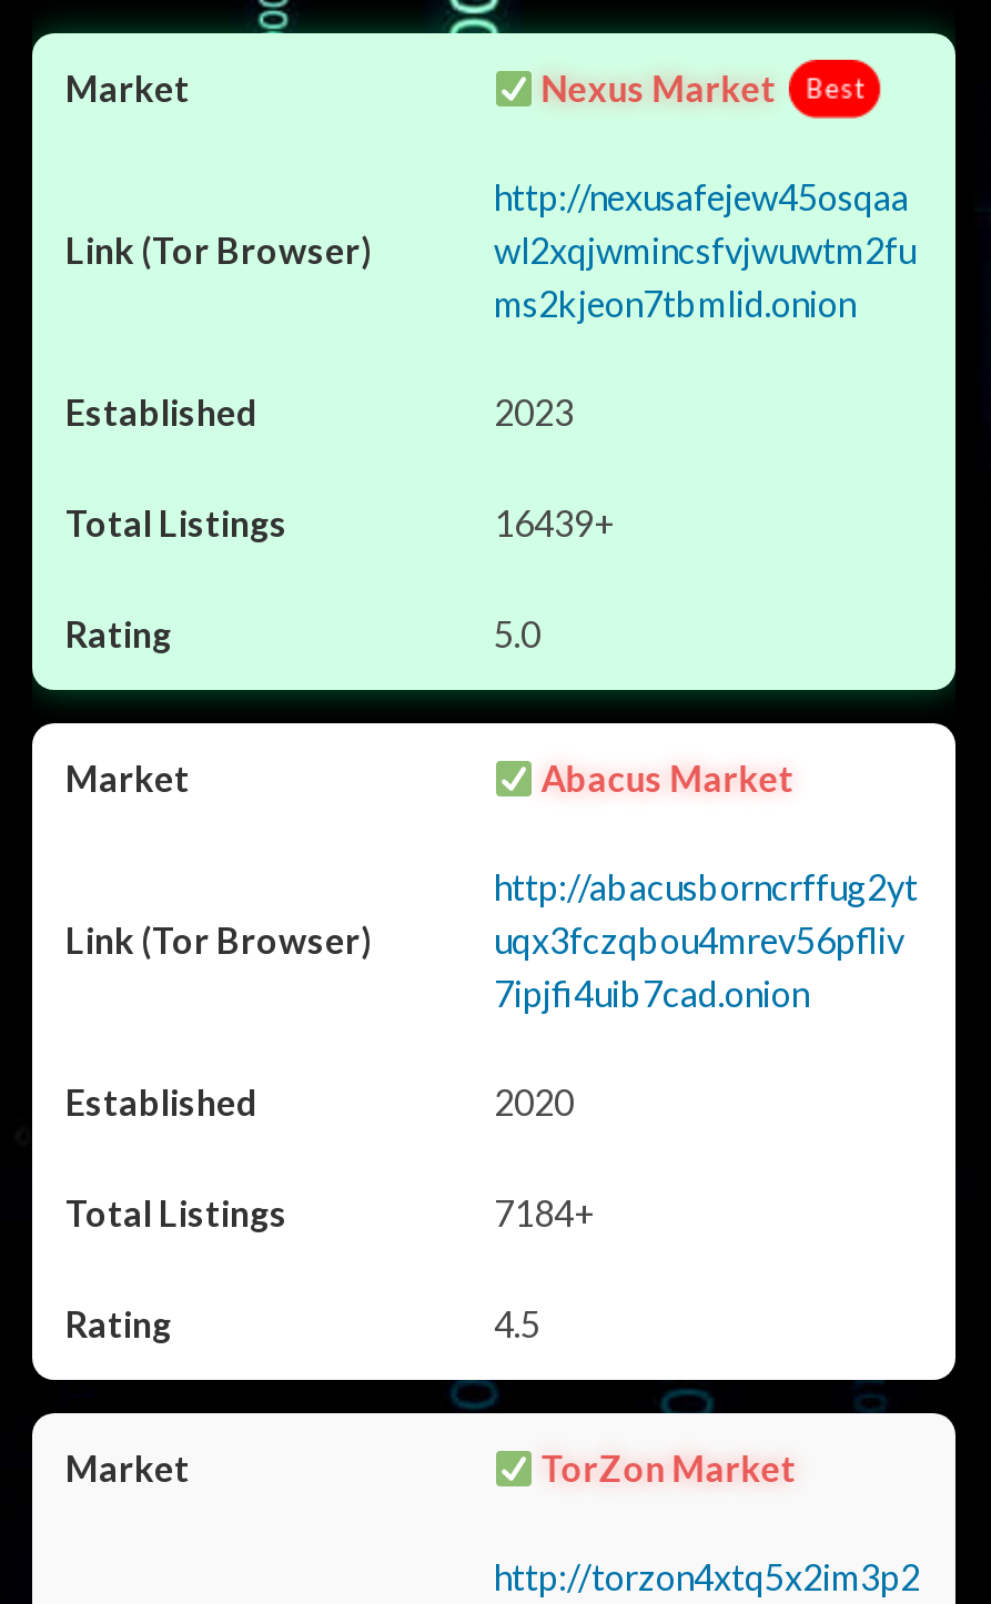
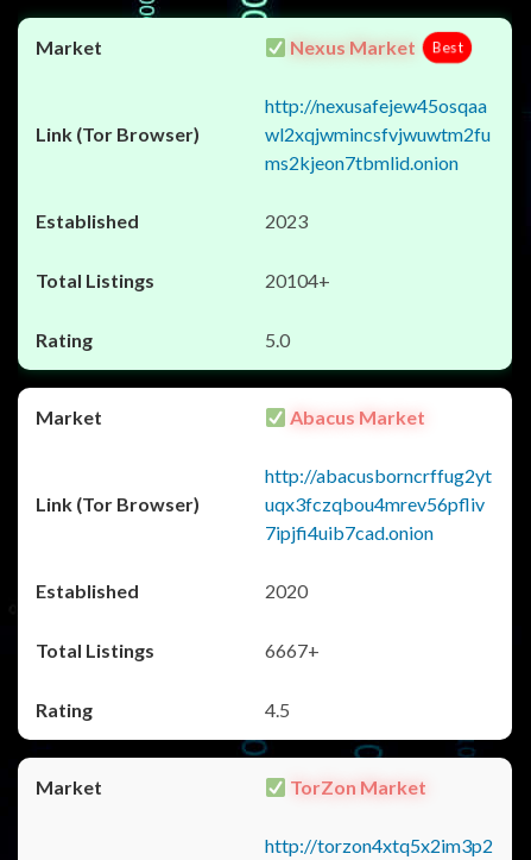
- 16439+
+ 20104+

- 7184+
+ 6667+
